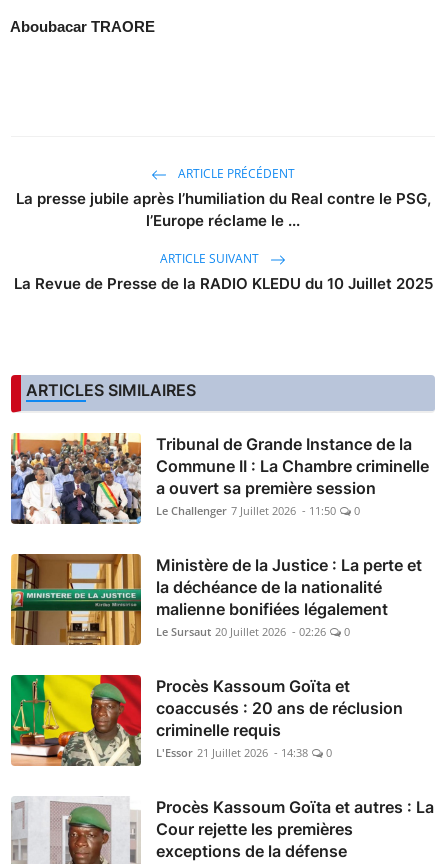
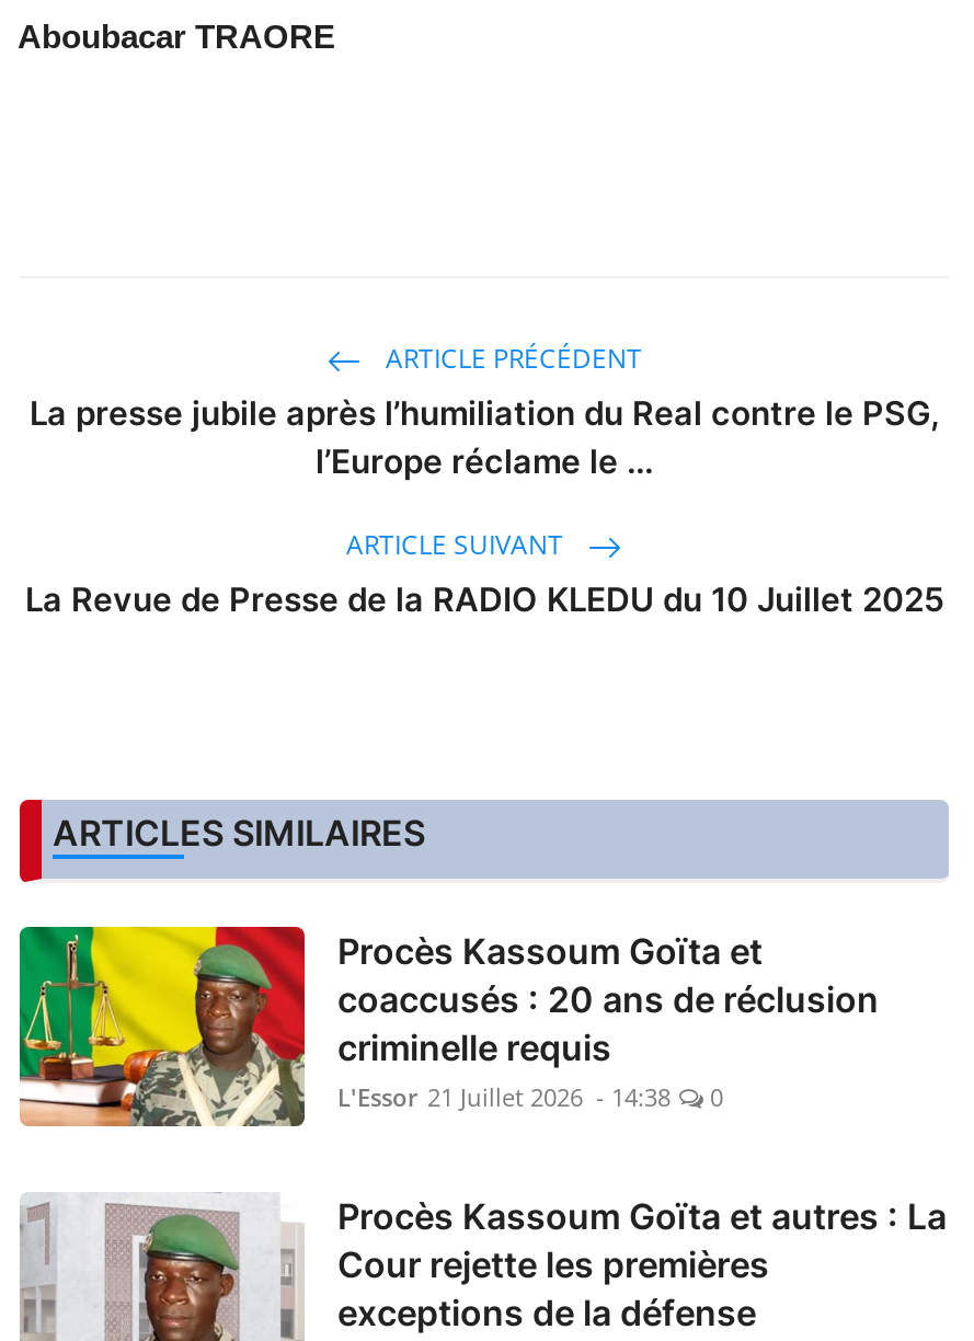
- [image]
- Tribunal de Grande Instance de la
- Commune II : La Chambre criminelle
- a ouvert sa première session
- Le Challenger 7 Juillet 2026 - 11:50
- 0
- Ministère de la Justice : La perte et
- la déchéance de la nationalité
- malienne bonifiées légalement
- Le Sursaut 20 Juillet 2026 - 02:26
- 0

- [image]
